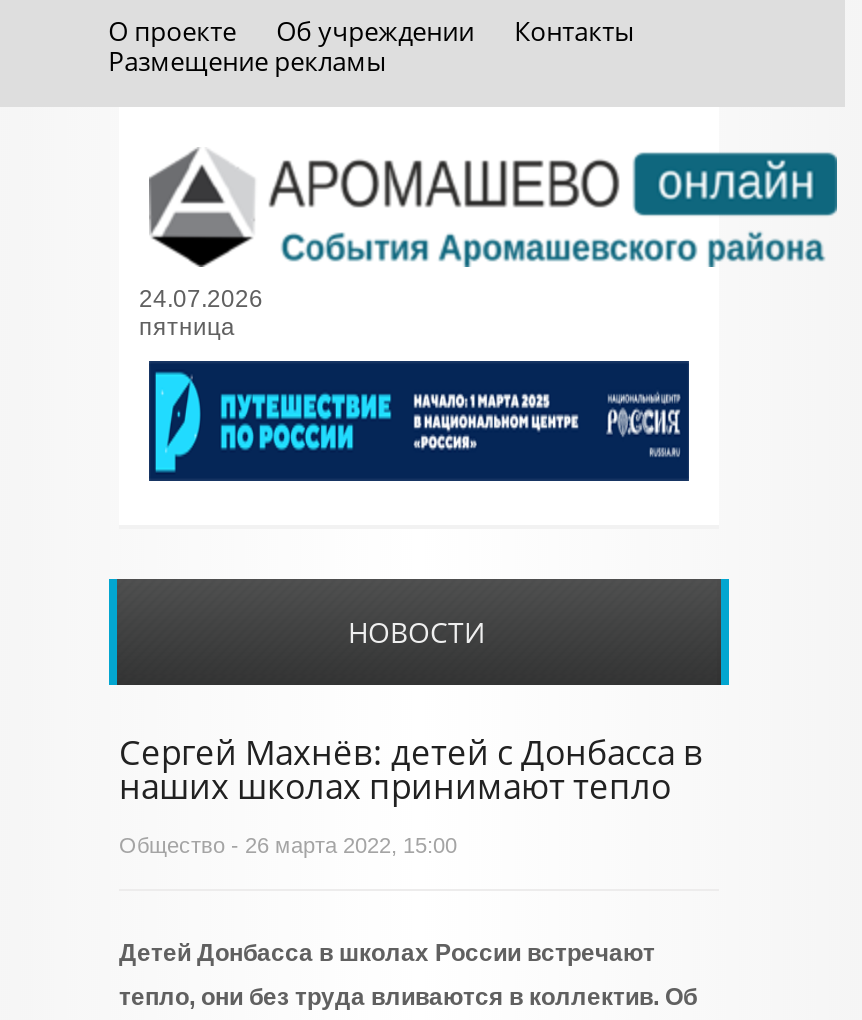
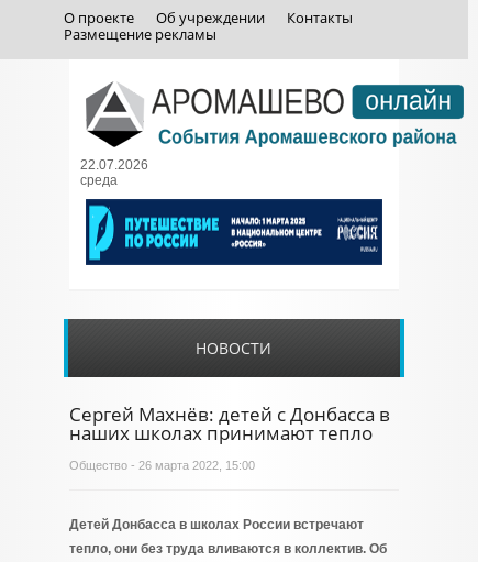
- 24.07.2026
- пятница
+ 22.07.2026
+ среда
